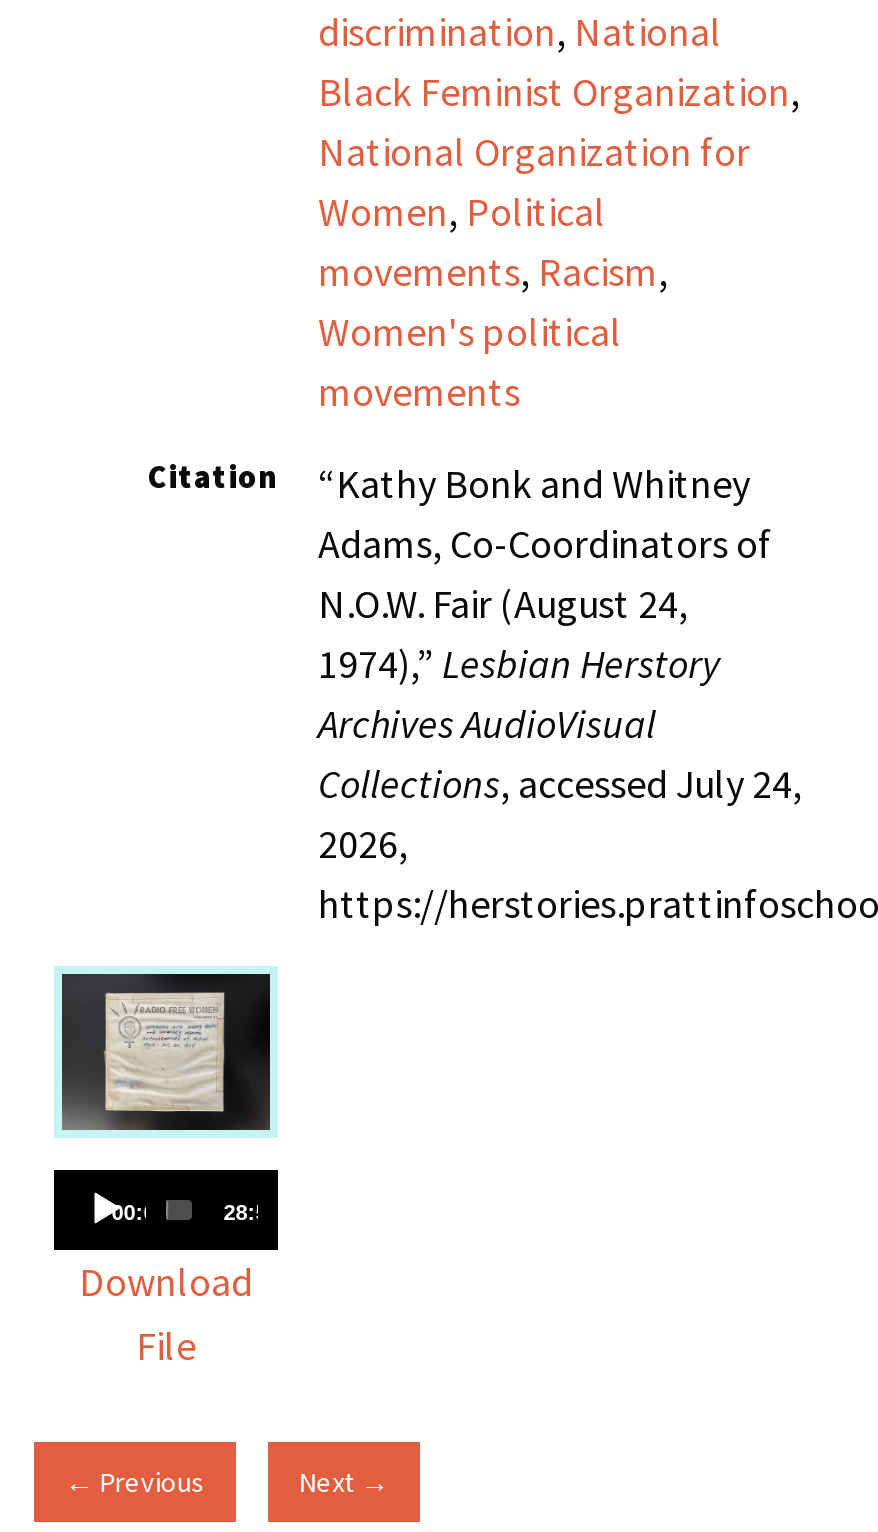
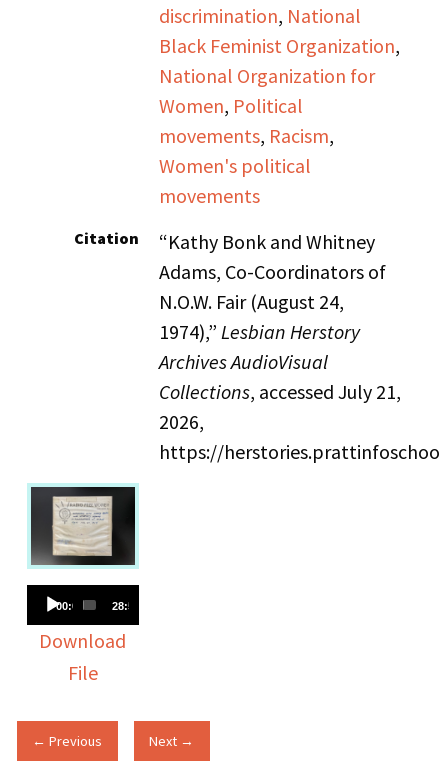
- Collections, accessed July 24,
+ Collections, accessed July 21,
